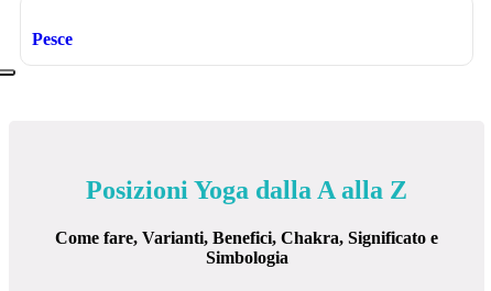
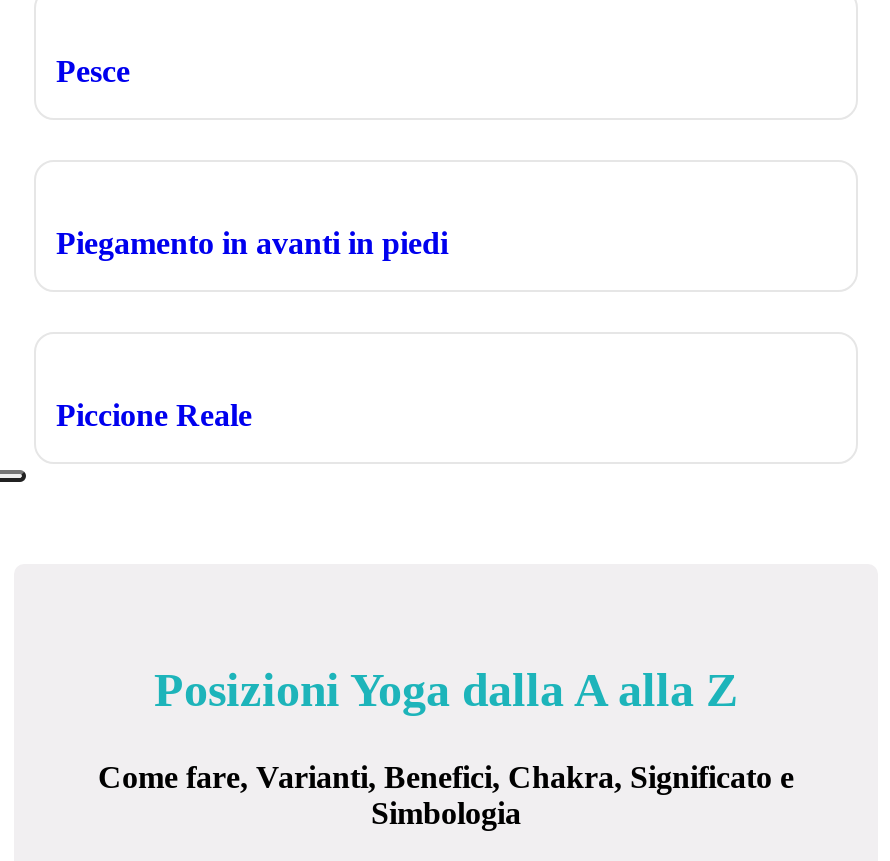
+ Piegamento in avanti in piedi

+ Piccione Reale
